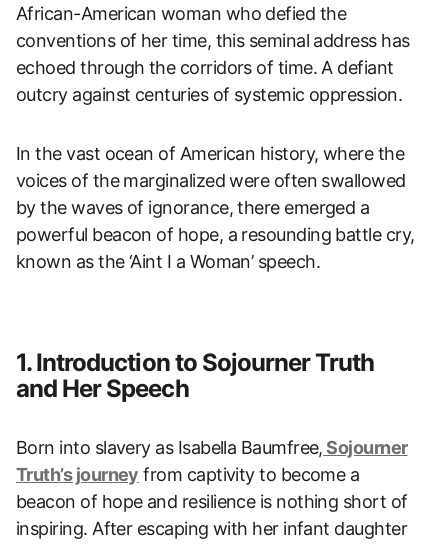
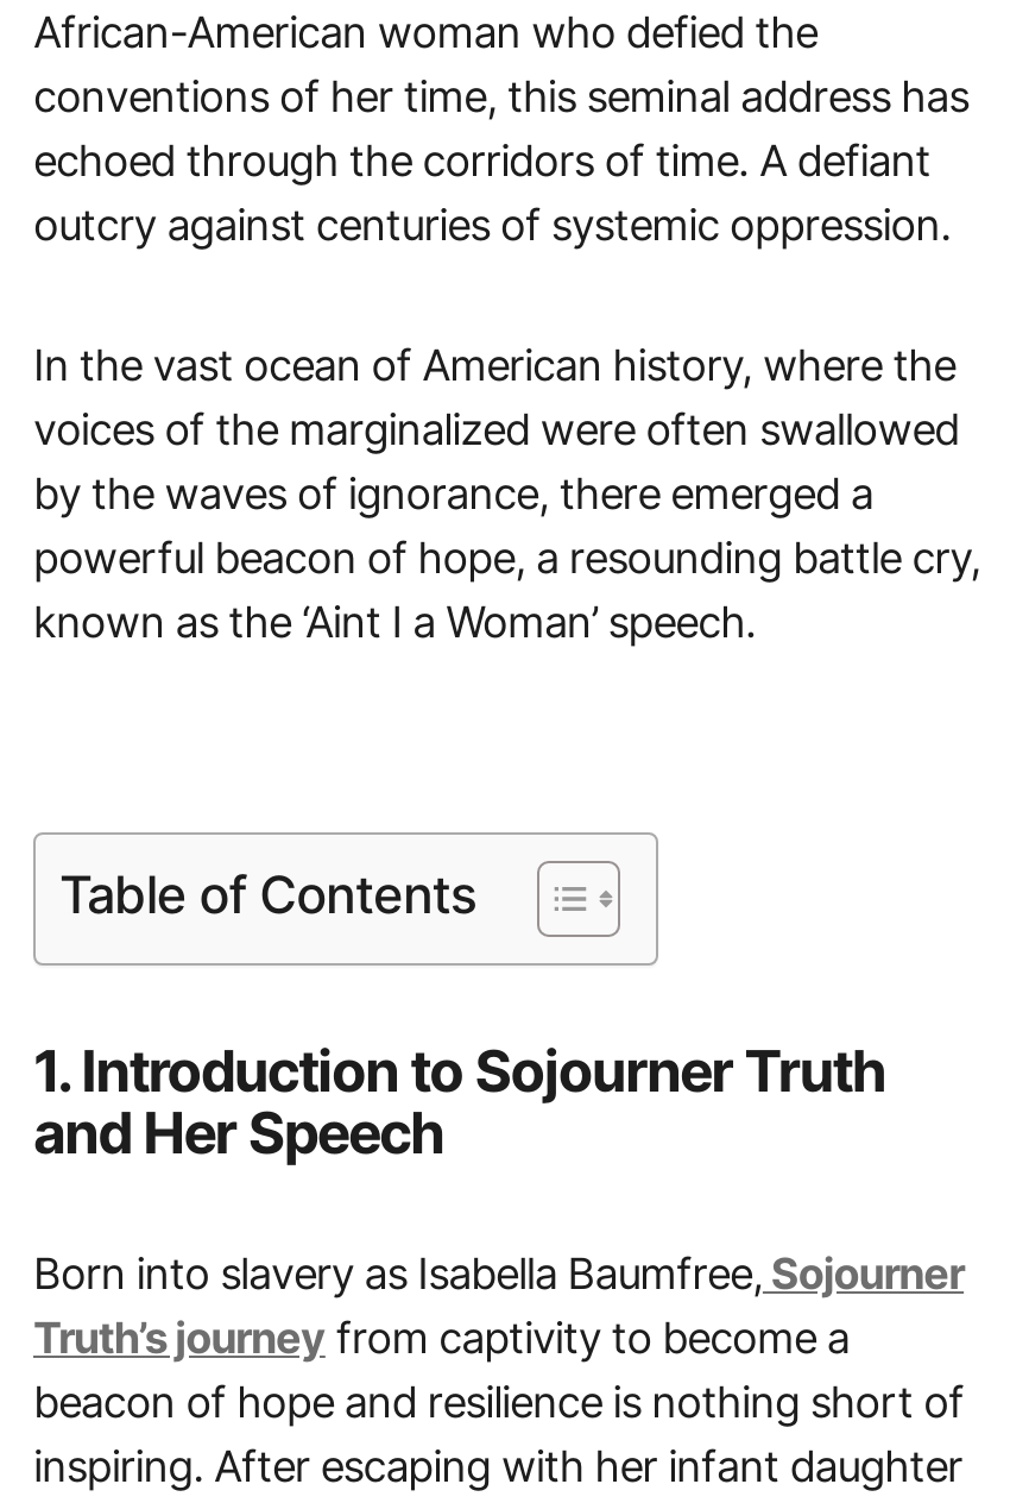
+ Table of Contents
